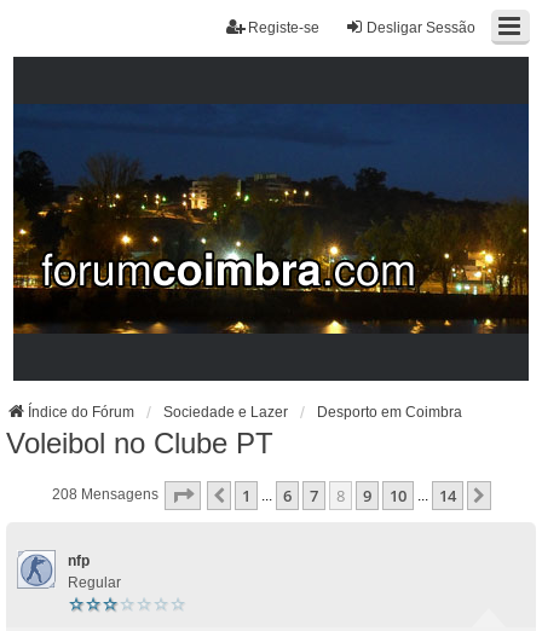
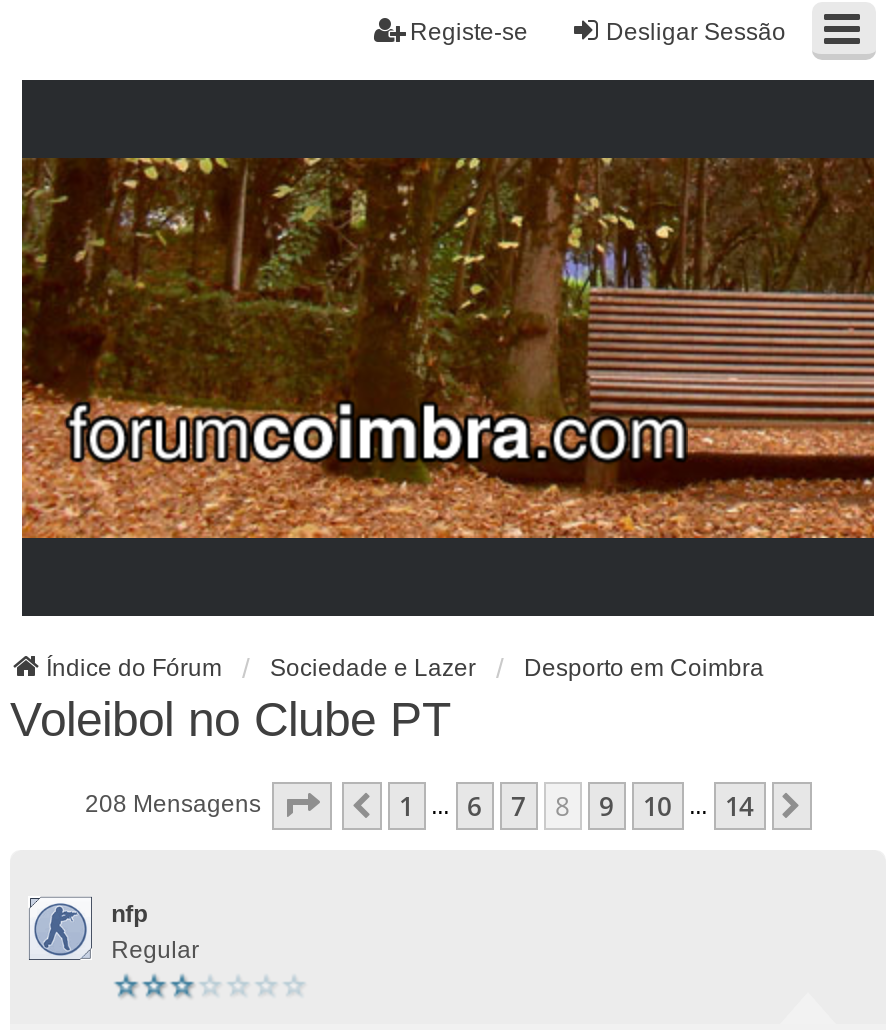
- [image]
+ [image]
